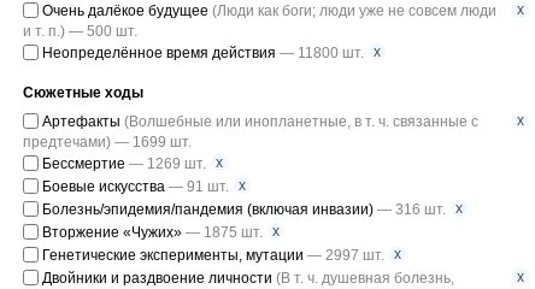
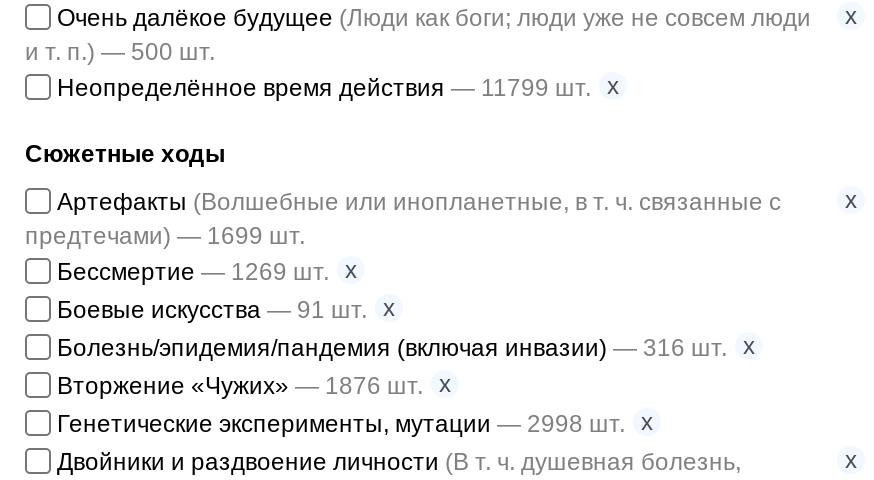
- Неопределённое время действия — 11800 шт. x
+ Неопределённое время действия — 11799 шт. x

- Вторжение «Чужих» — 1875 шт. x
+ Вторжение «Чужих» — 1876 шт. x

- Генетические эксперименты, мутации — 2997 шт. x
+ Генетические эксперименты, мутации — 2998 шт. x
